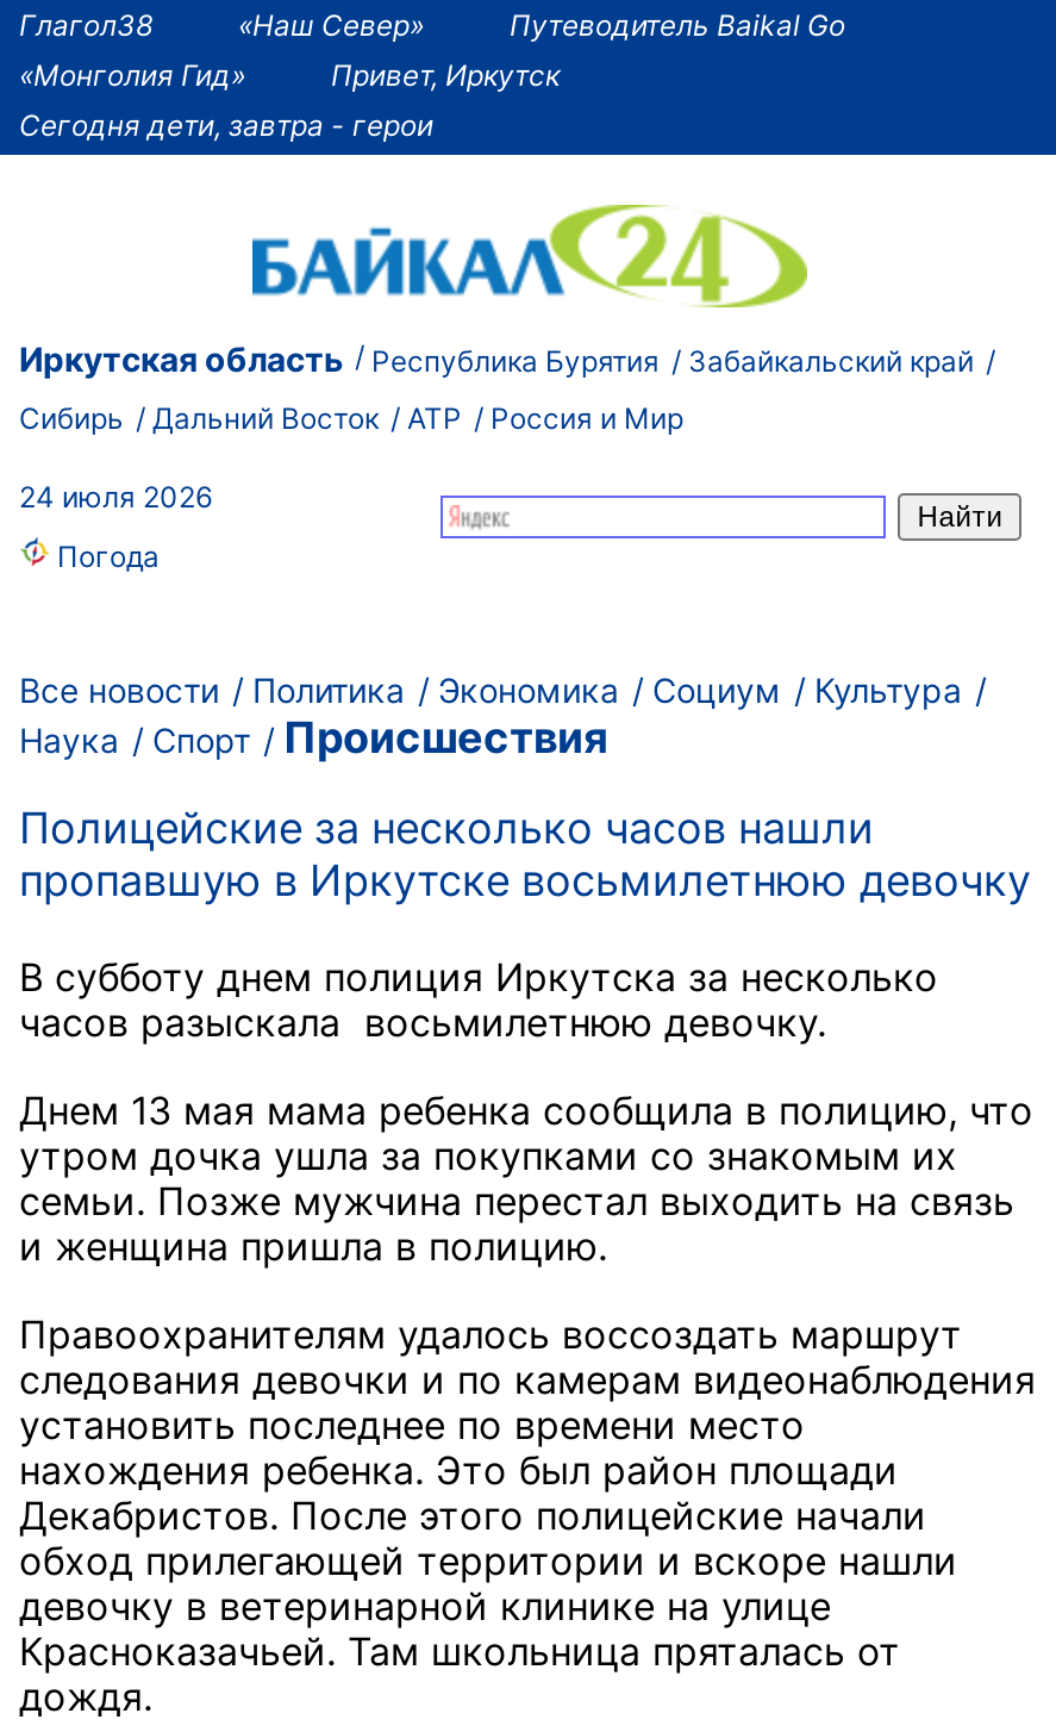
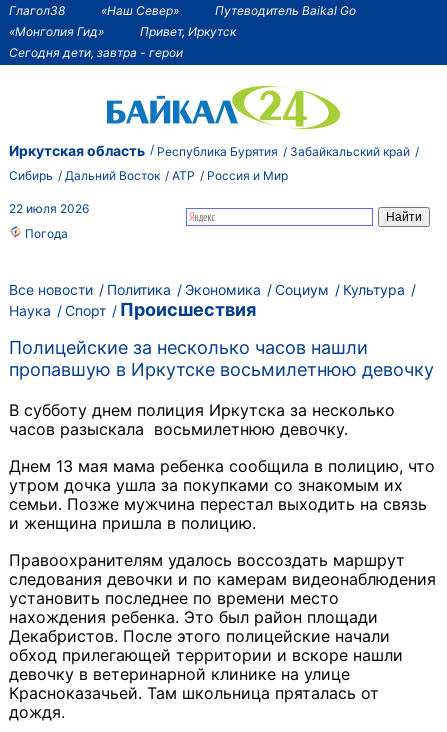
- 24 июля 2026
+ 22 июля 2026
